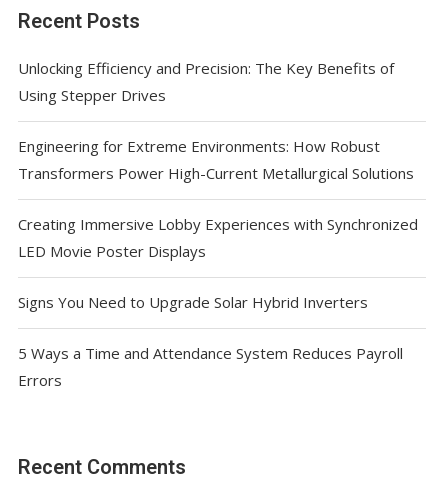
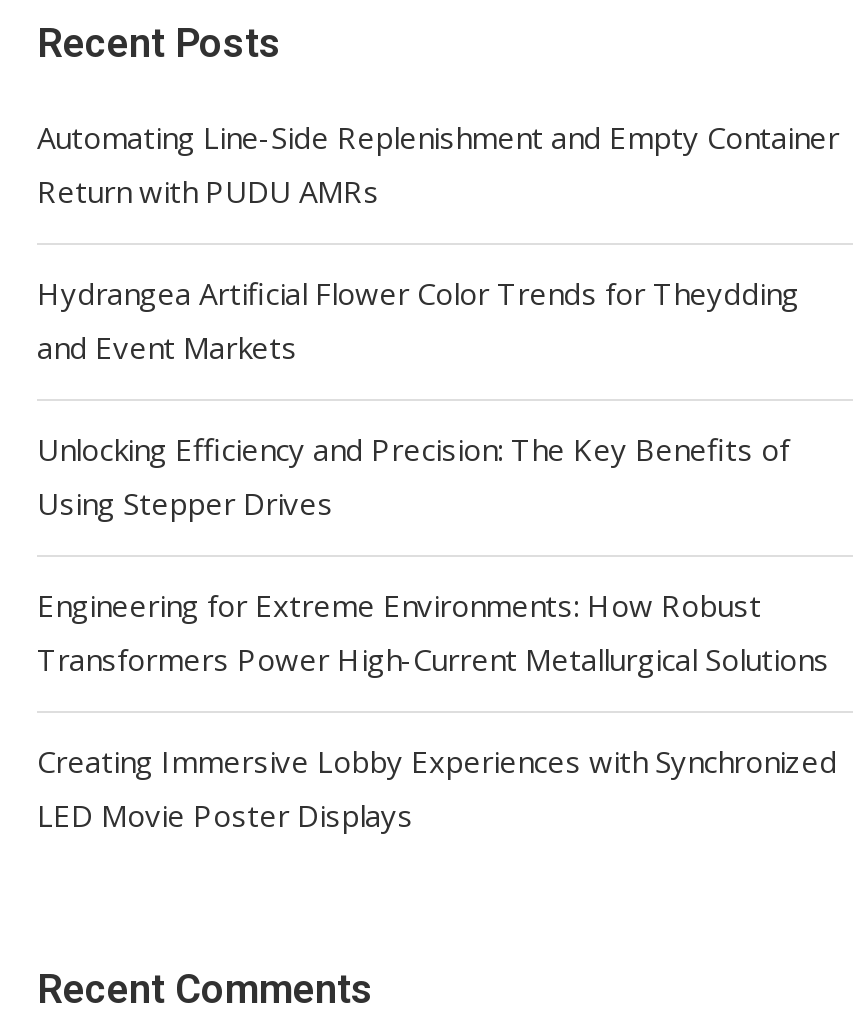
+ Automating Line-Side Replenishment and Empty Container
+ Return with PUDU AMRs
+ Hydrangea Artificial Flower Color Trends for Theydding
+ and Event Markets

moved down: Unlocking Efficiency and Precision: The Key Benefits of | Using Stepper Drives | Engineering for Extreme Environments: How Robust | Transformers Power High-Current Metallurgical Solutions | Creating Immersive Lobby Experiences with Synchronized | LED Movie Poster Displays

- Signs You Need to Upgrade Solar Hybrid Inverters
- 5 Ways a Time and Attendance System Reduces Payroll
- Errors
